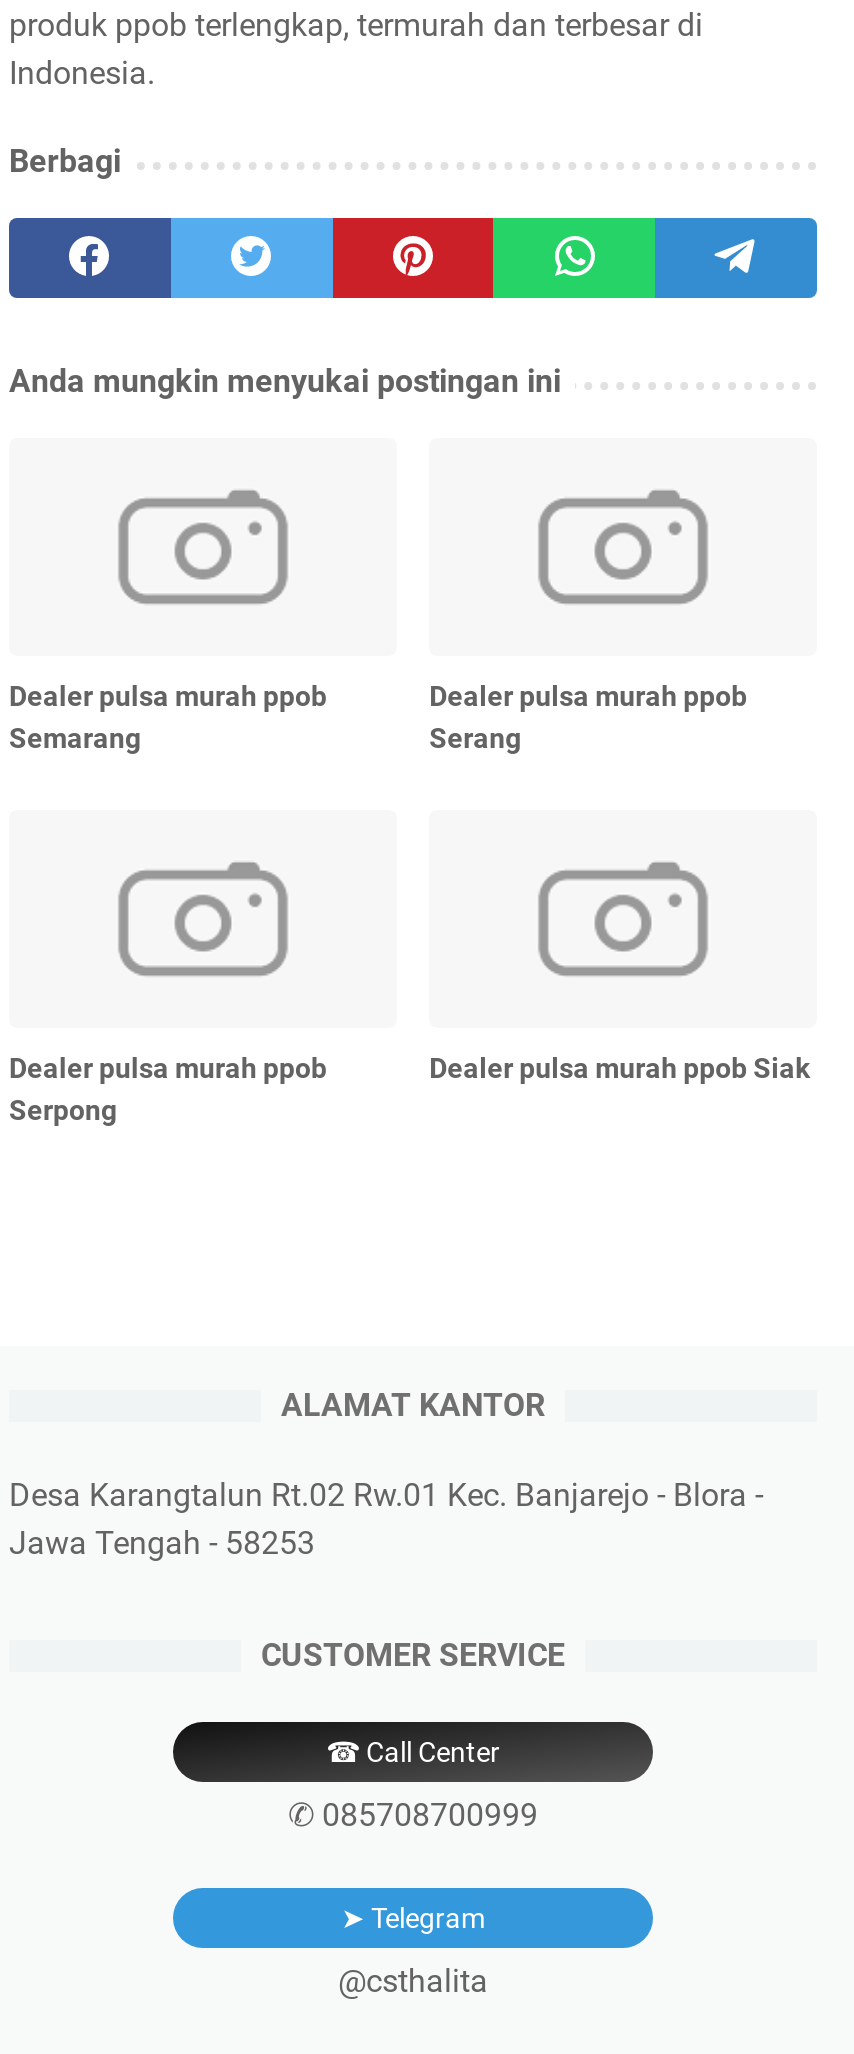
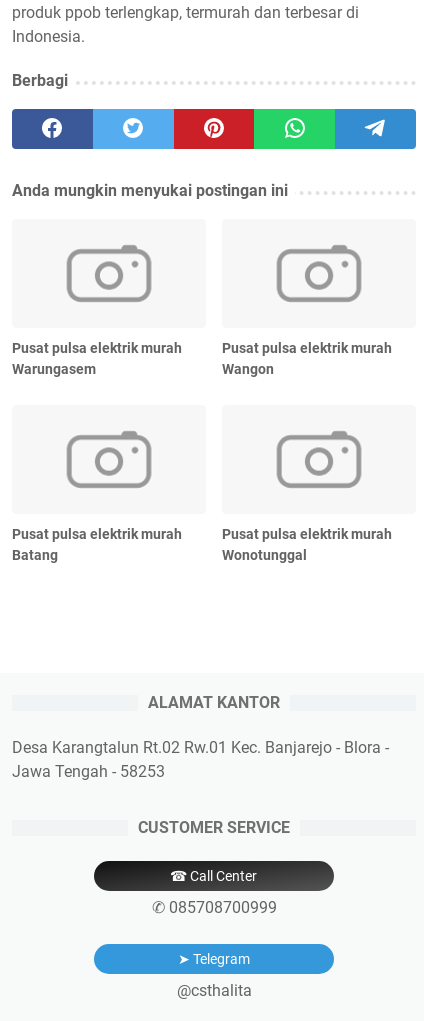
- Dealer pulsa murah ppob
- Semarang
+ Pusat pulsa elektrik murah
+ Warungasem

- Dealer pulsa murah ppob
- Serang
+ Pusat pulsa elektrik murah
+ Wangon

- Dealer pulsa murah ppob
- Serpong
+ Pusat pulsa elektrik murah
+ Batang

- Dealer pulsa murah ppob Siak
+ Pusat pulsa elektrik murah
+ Wonotunggal
